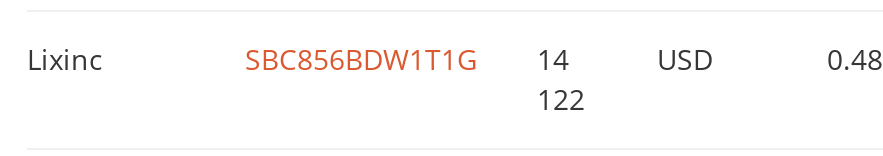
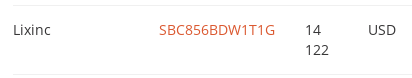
- 0.48
